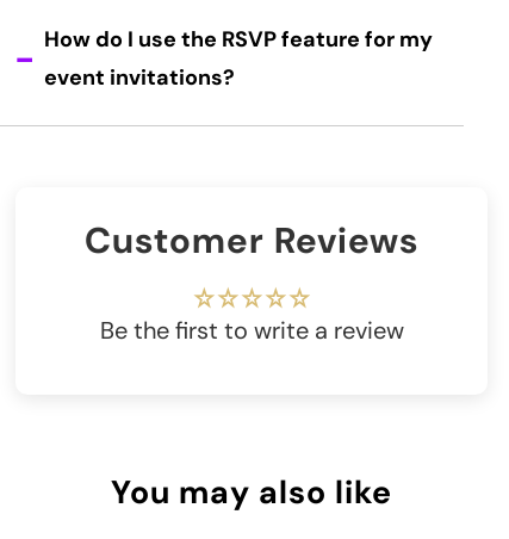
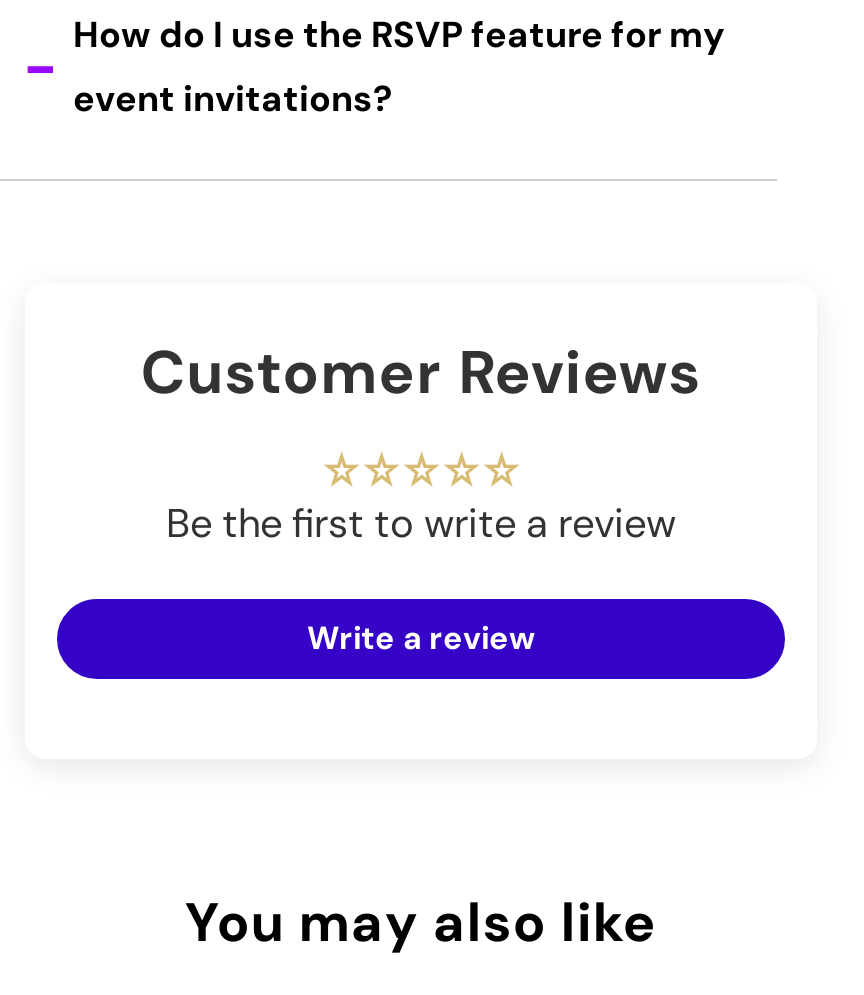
+ Write a review
